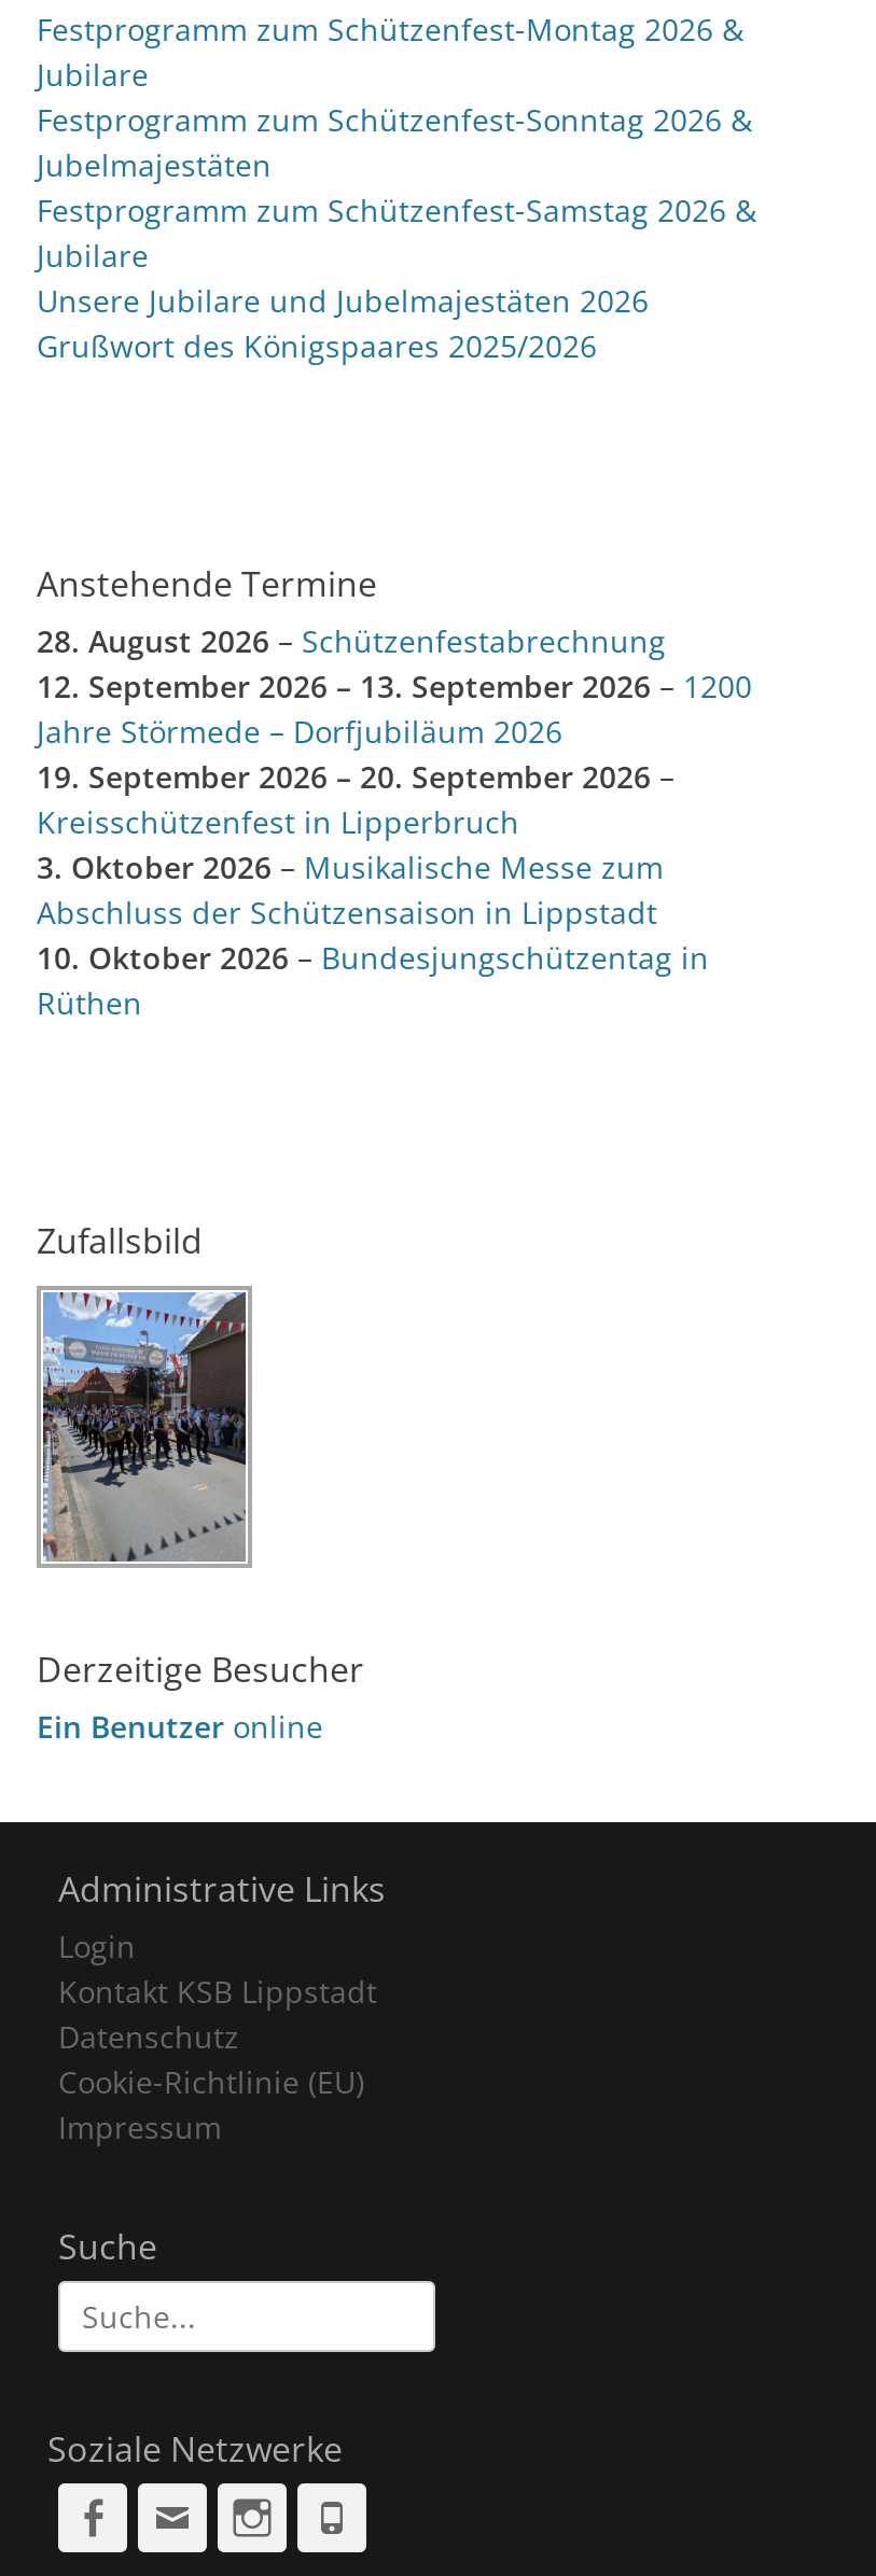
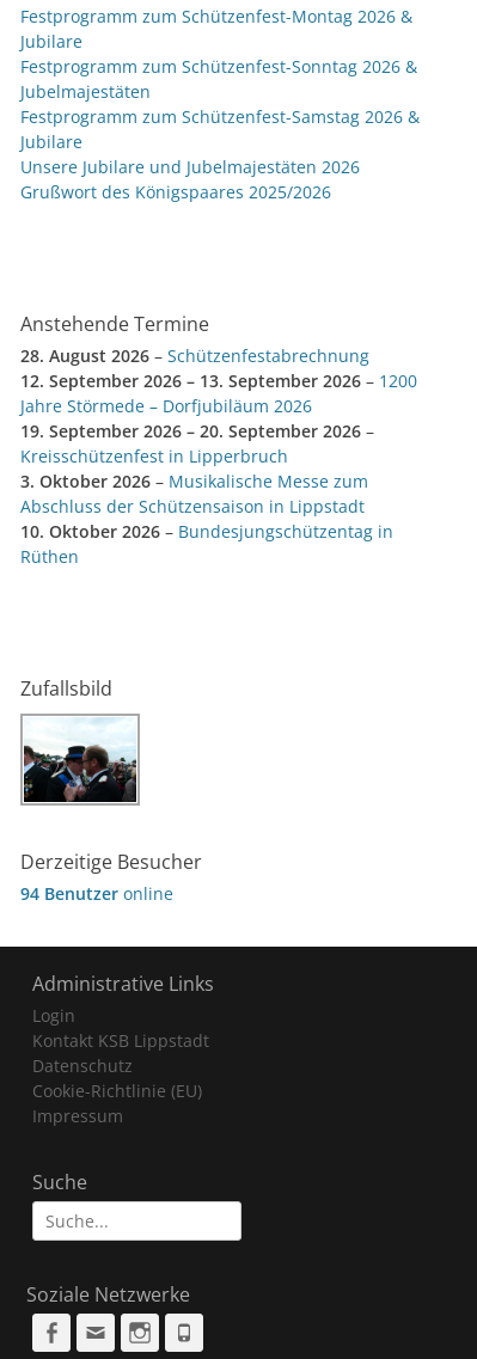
- [image]
+ [image]

- Ein Benutzer online
+ 94 Benutzer online
